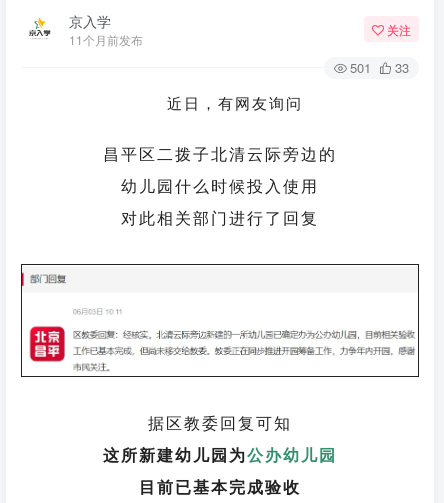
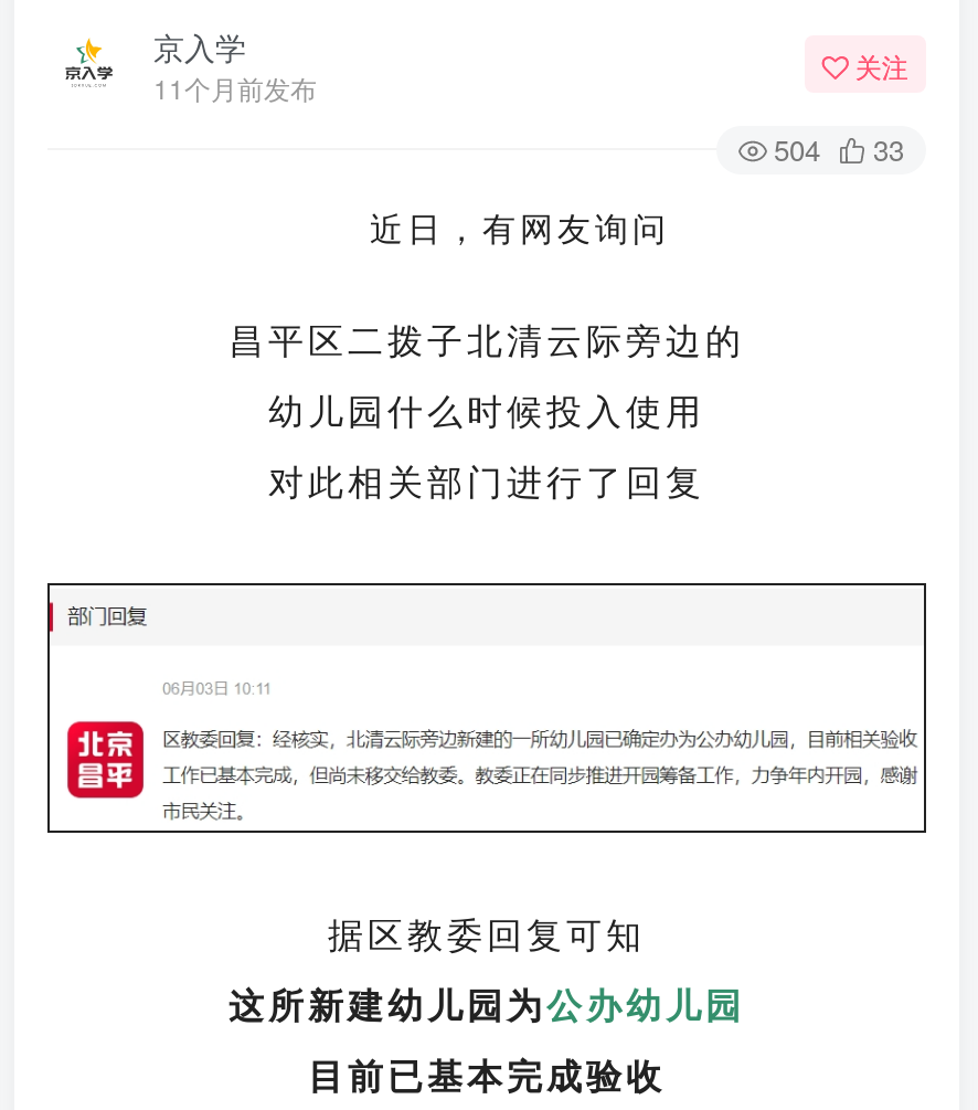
- 501 33
+ 504 33
